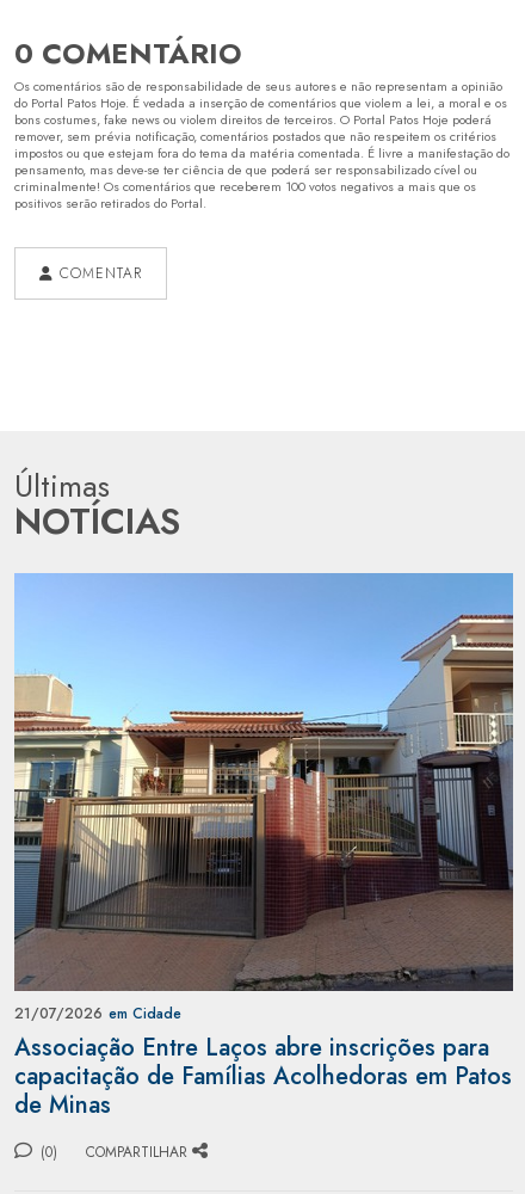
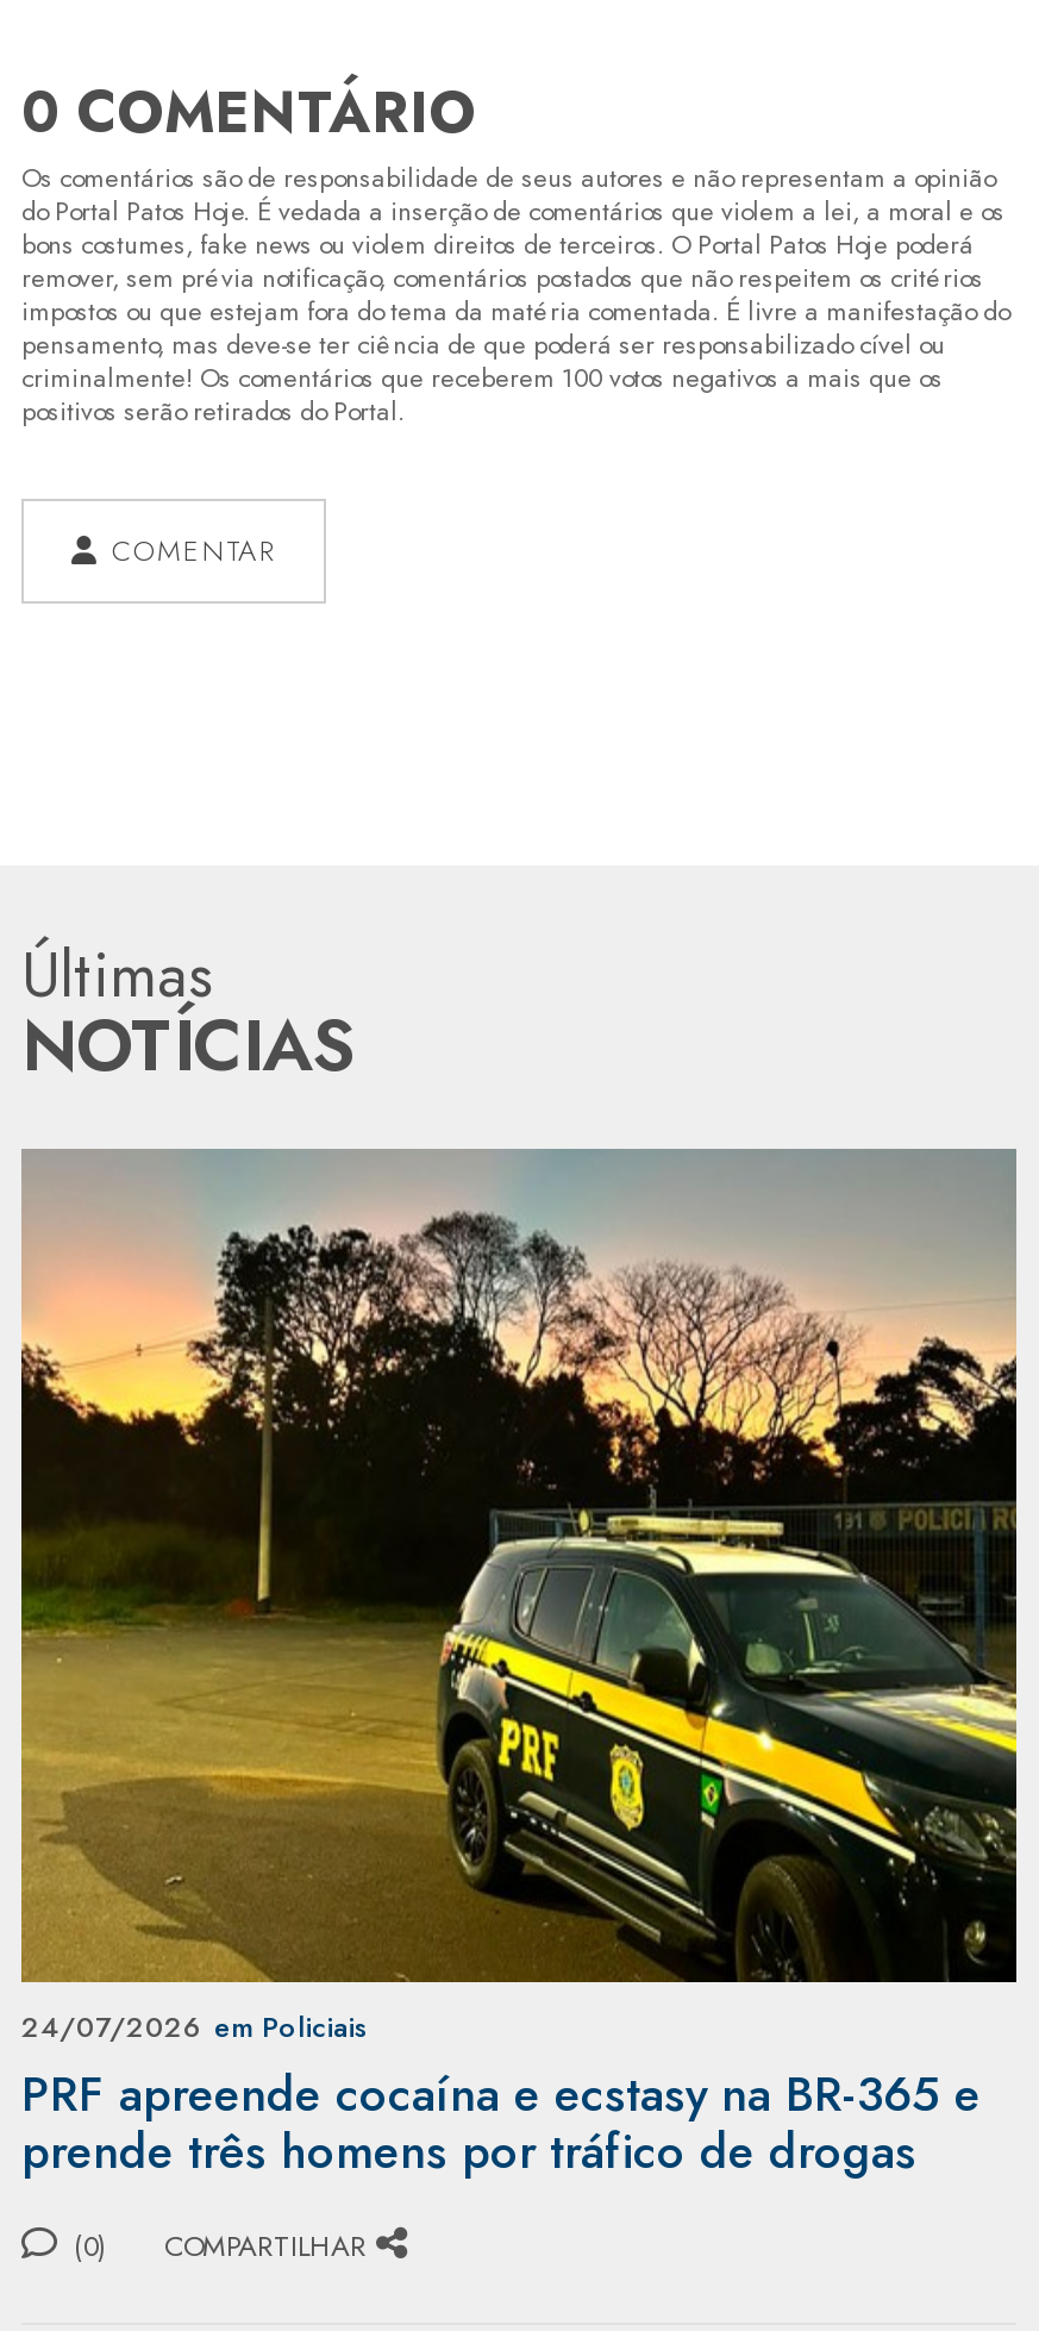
- [image]
- 21/07/2026 em Cidade
- Associação Entre Laços abre inscrições para
- capacitação de Famílias Acolhedoras em Patos
- de Minas
+ [image]
+ 24/07/2026 em Policiais
+ PRF apreende cocaína e ecstasy na BR-365 e
+ prende três homens por tráfico de drogas
